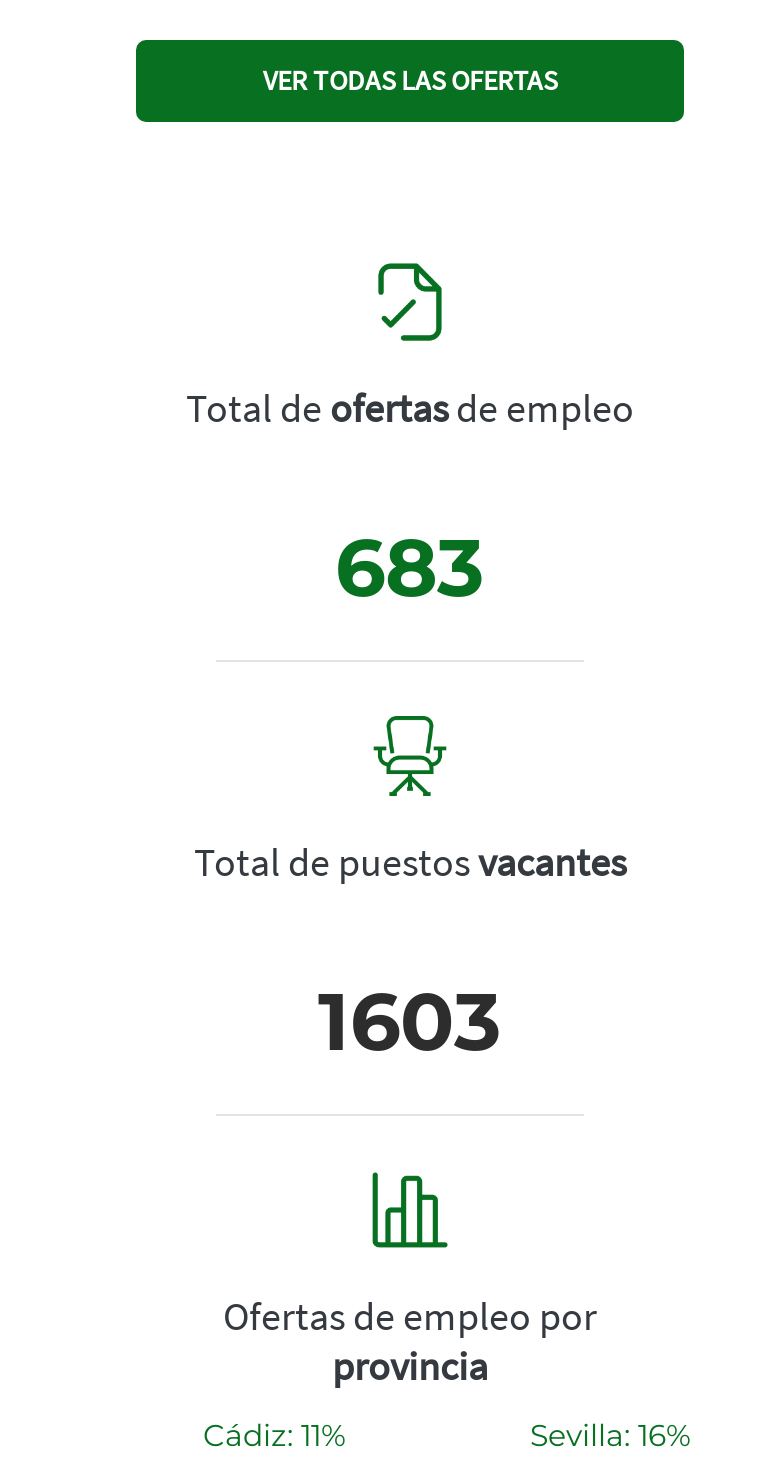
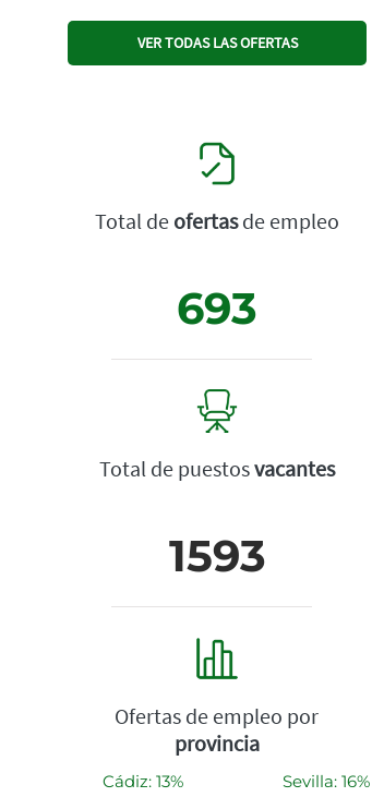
- 683
+ 693

- 1603
+ 1593

- Cádiz: 11%
+ Cádiz: 13%
